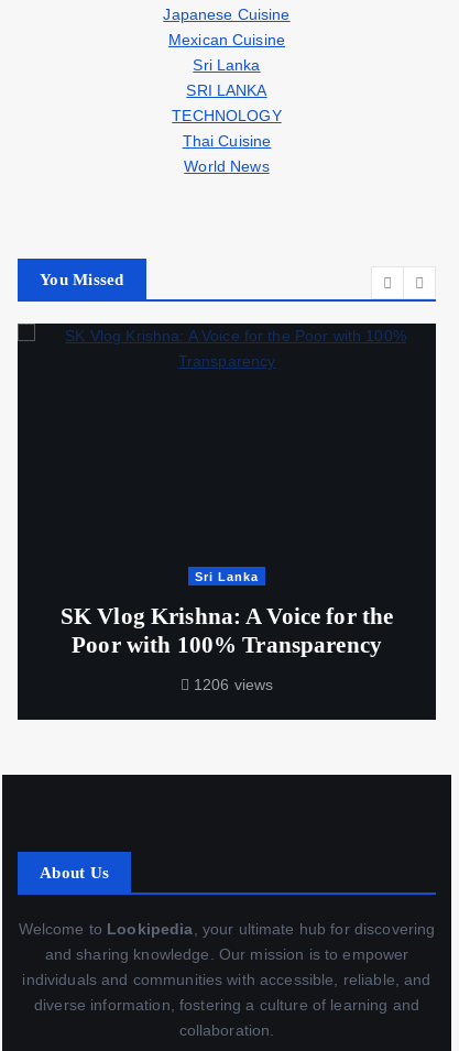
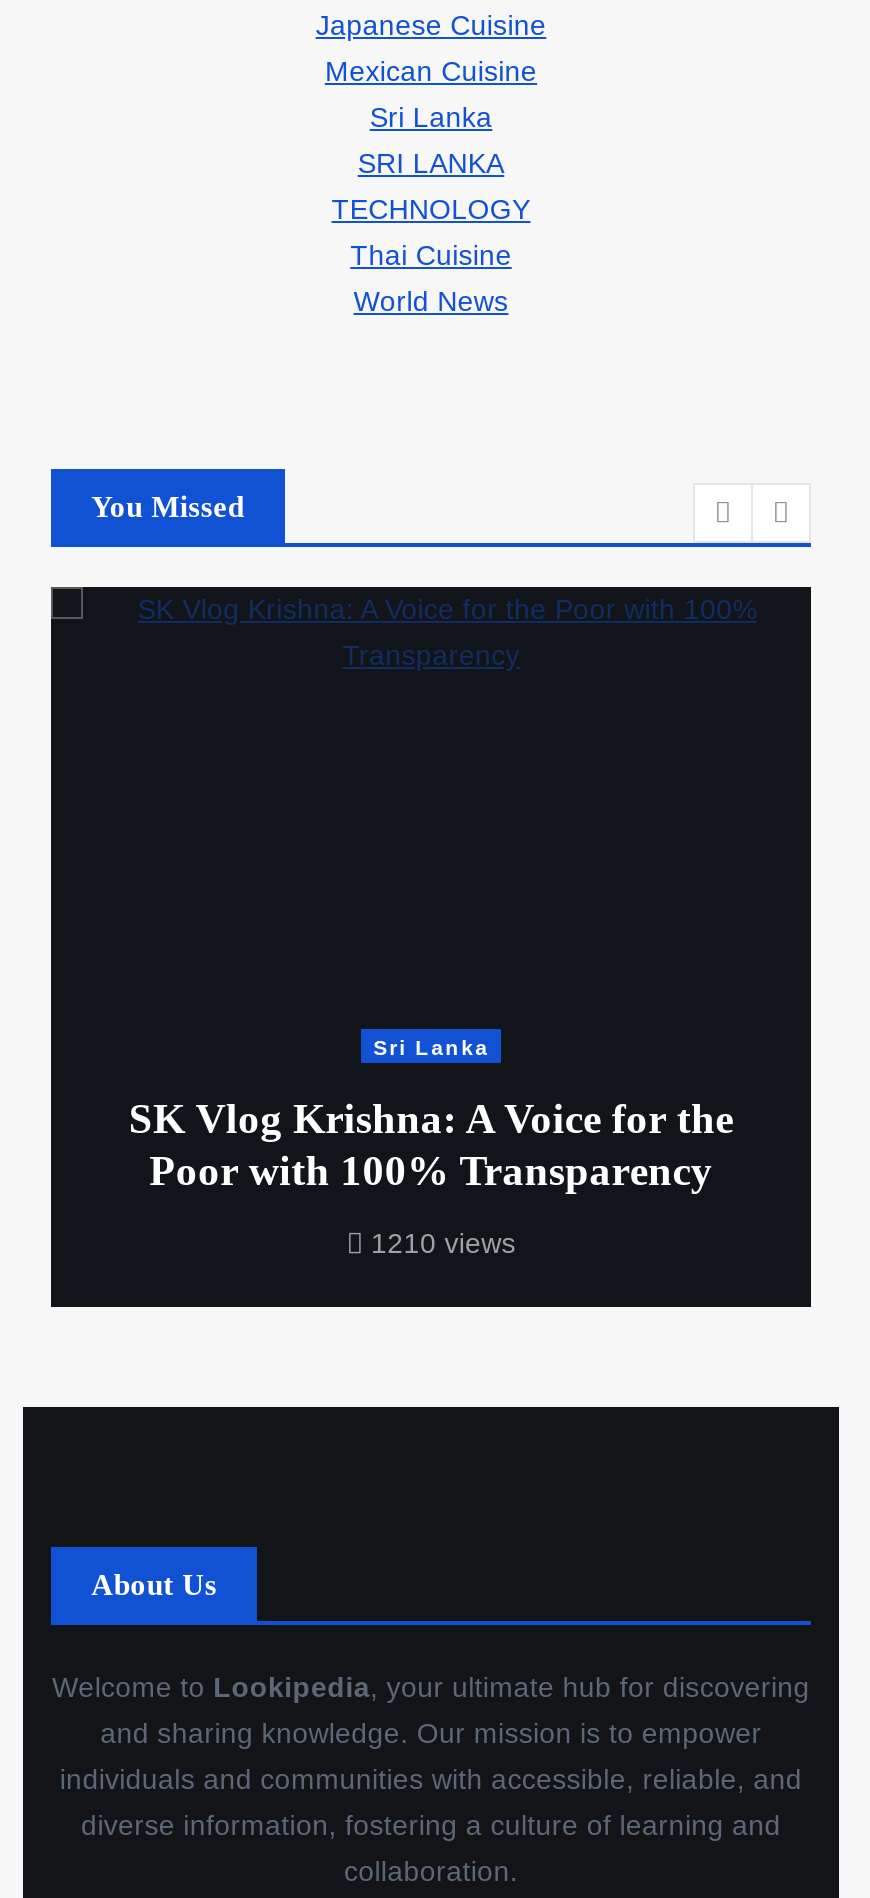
- 1206 views
+ 1210 views
